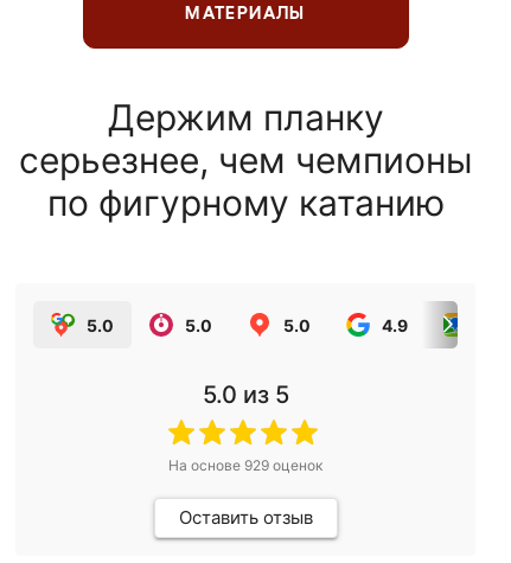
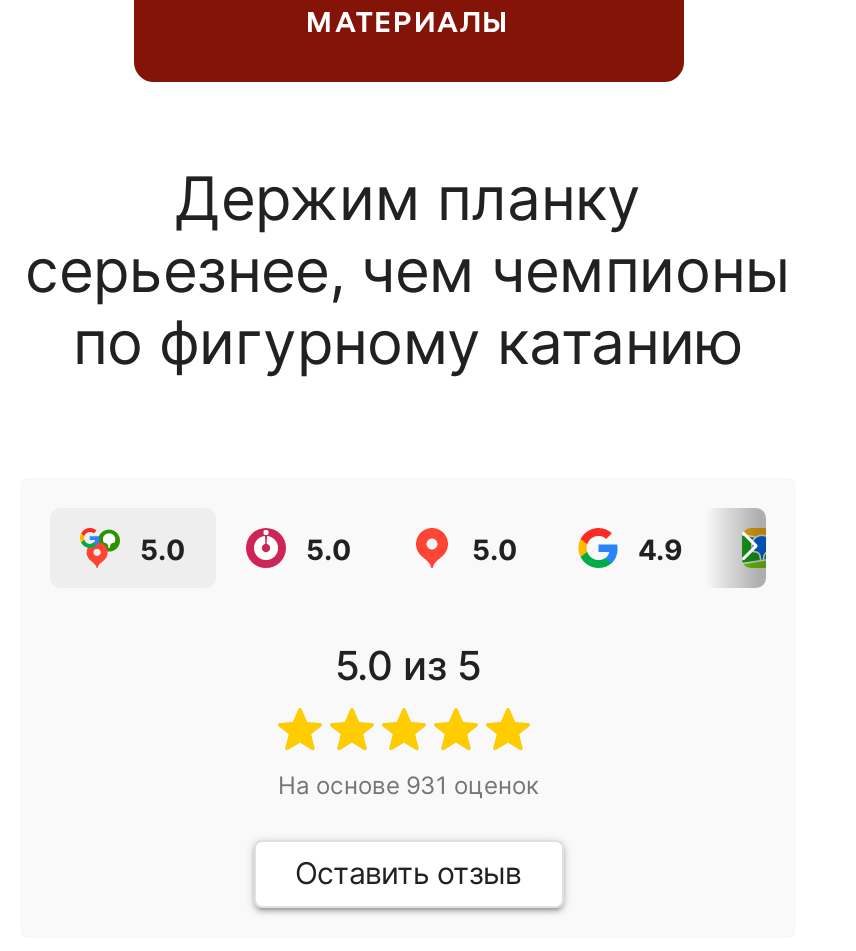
- На основе 929 оценок
+ На основе 931 оценок
